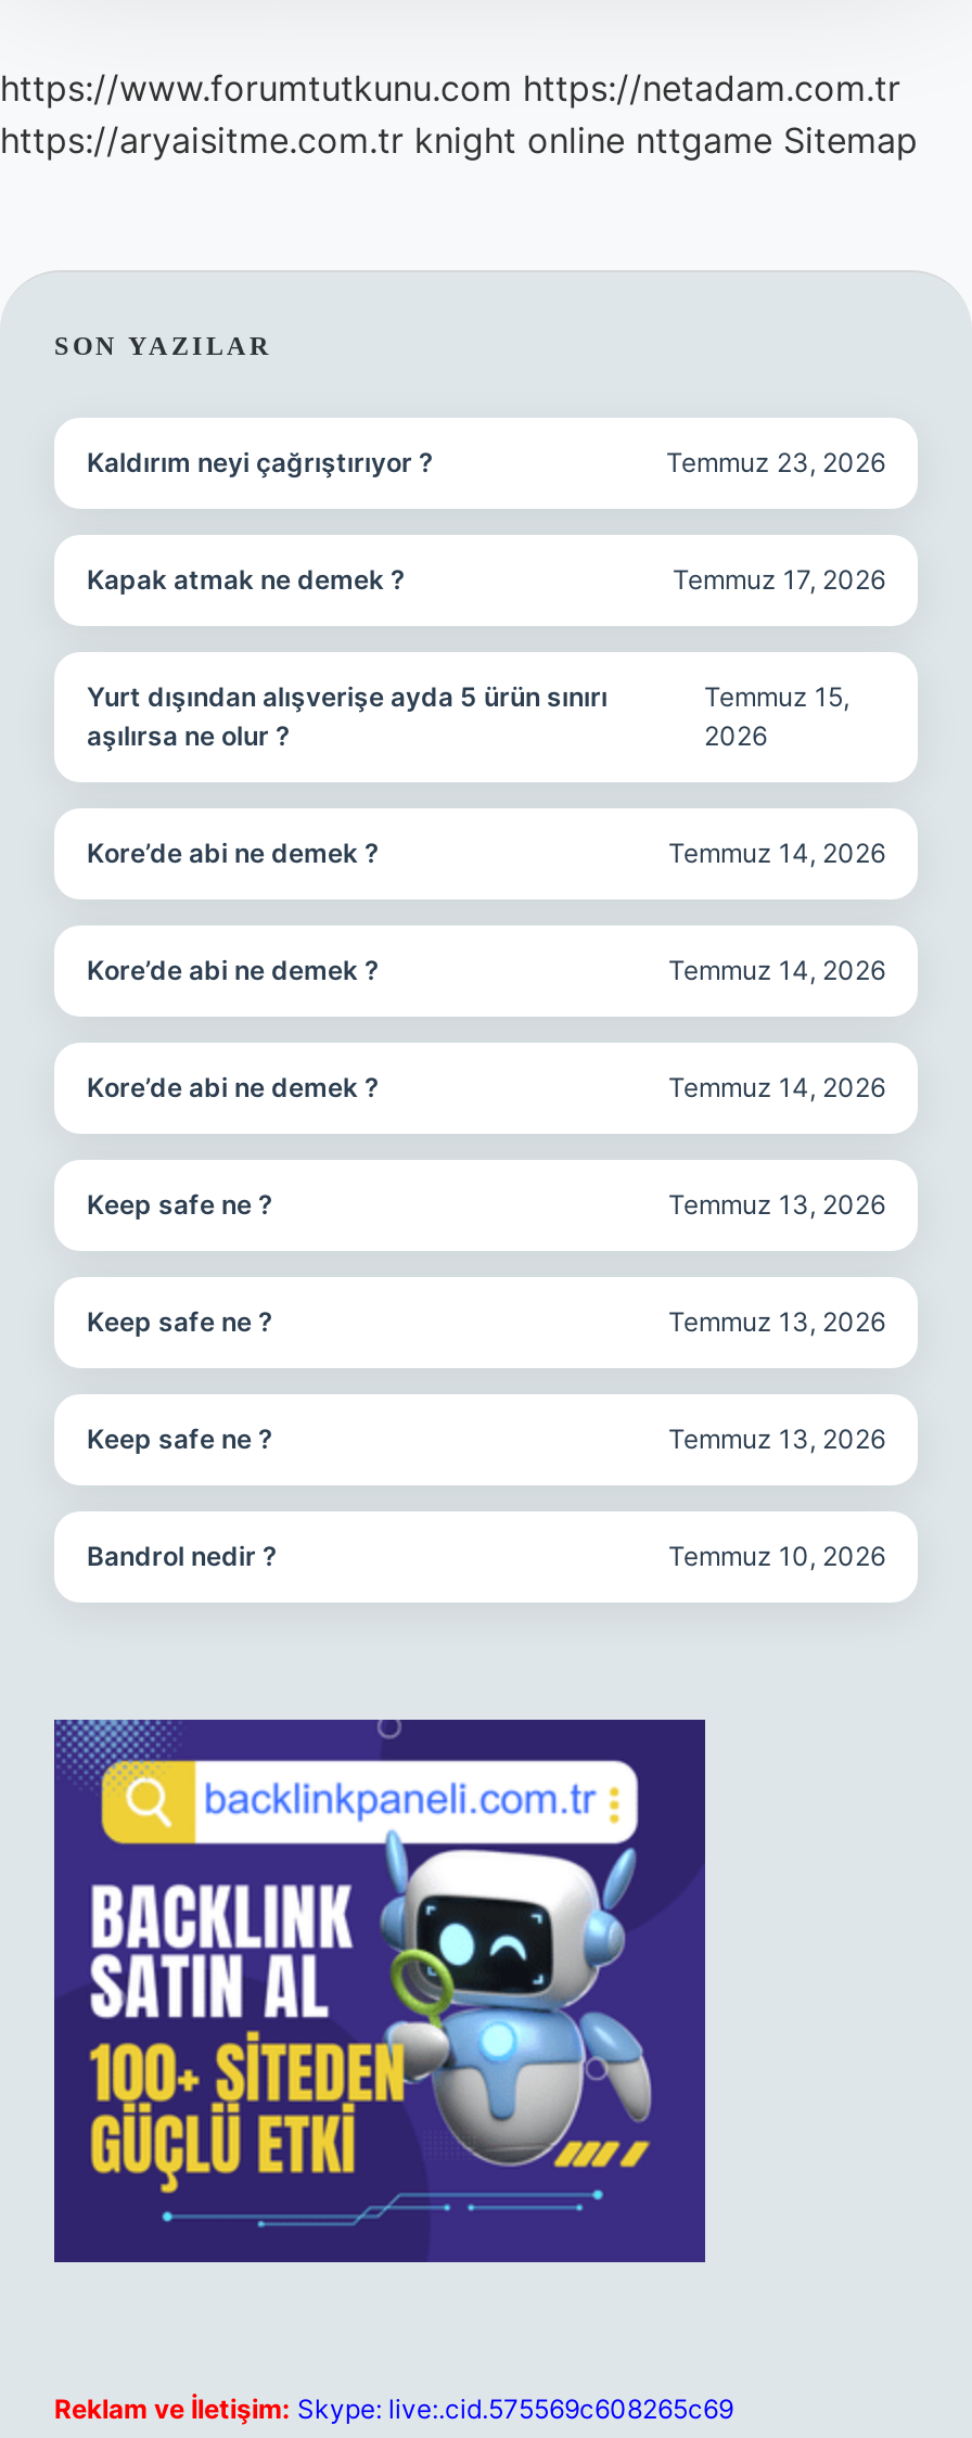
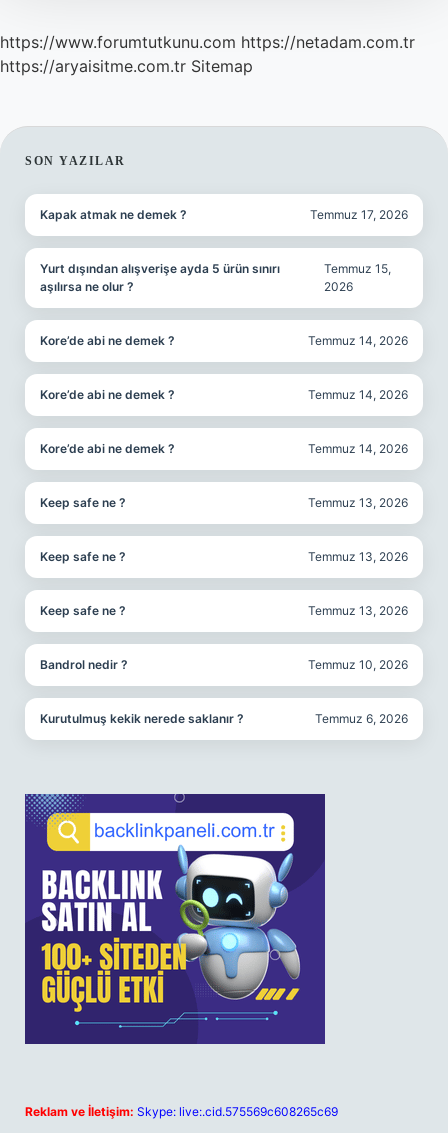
- https://aryaisitme.com.tr knight online nttgame Sitemap
+ https://aryaisitme.com.tr Sitemap

- Kaldırım neyi çağrıştırıyor ?
- Temmuz 23, 2026

moved up: Kapak atmak ne demek ? | Temmuz 17, 2026 | Yurt dışından alışverişe ayda 5 ürün sınırı | ... | Bandrol nedir ? | Temmuz 10, 2026

+ Kurutulmuş kekik nerede saklanır ?
+ Temmuz 6, 2026
